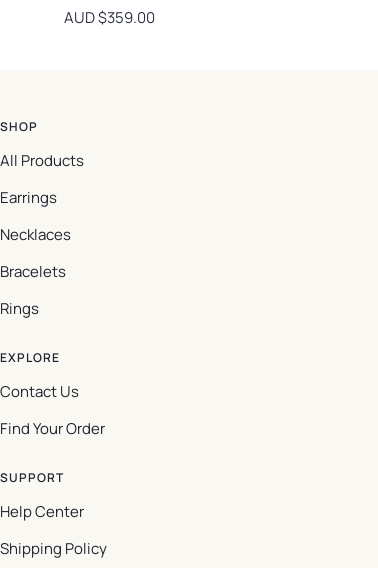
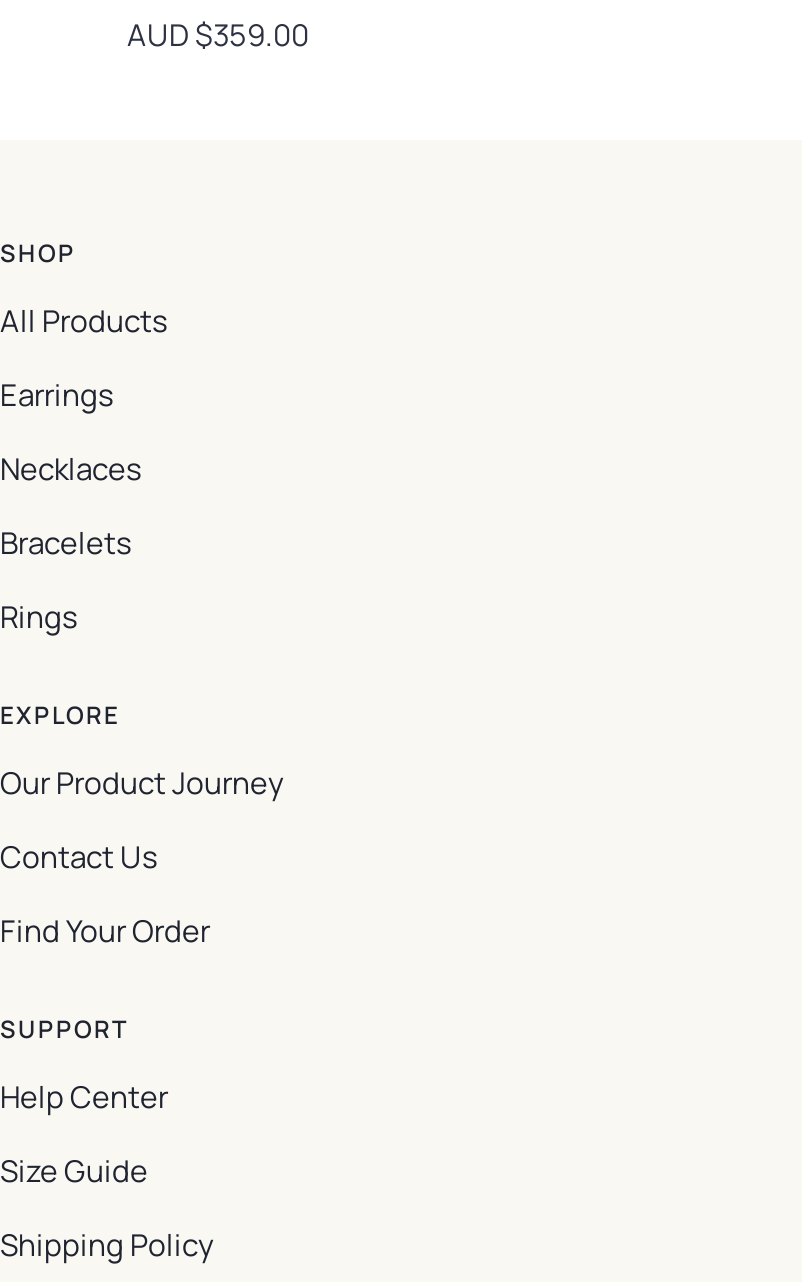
+ Our Product Journey

+ Size Guide
